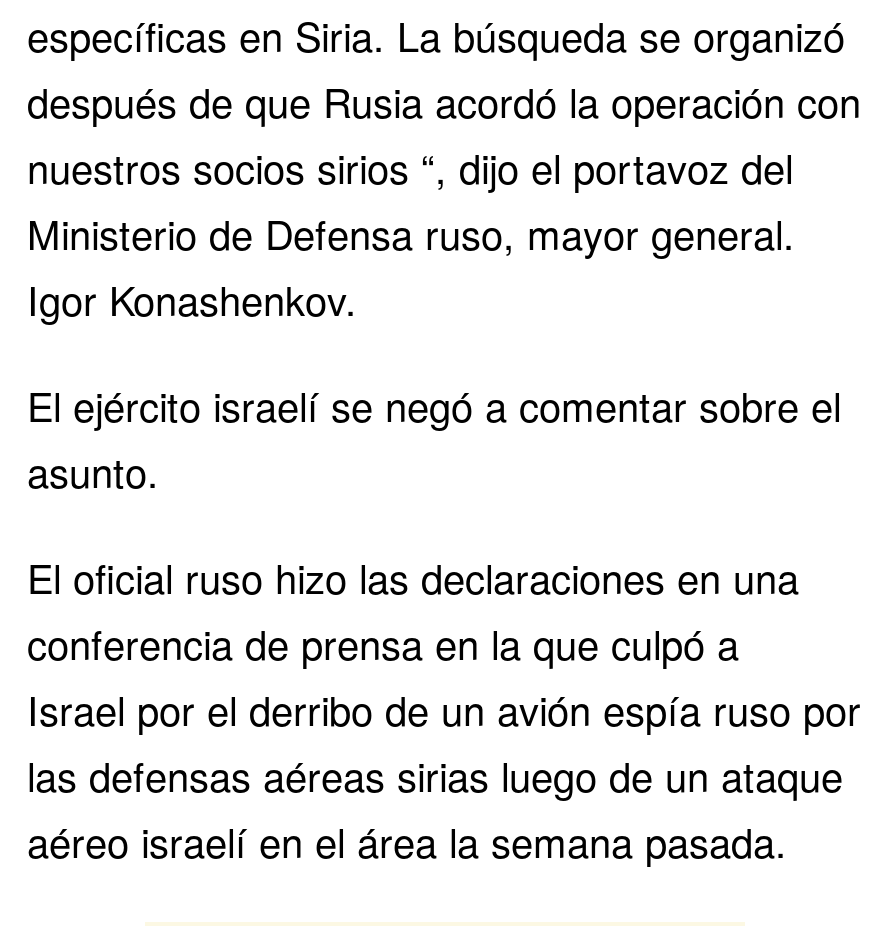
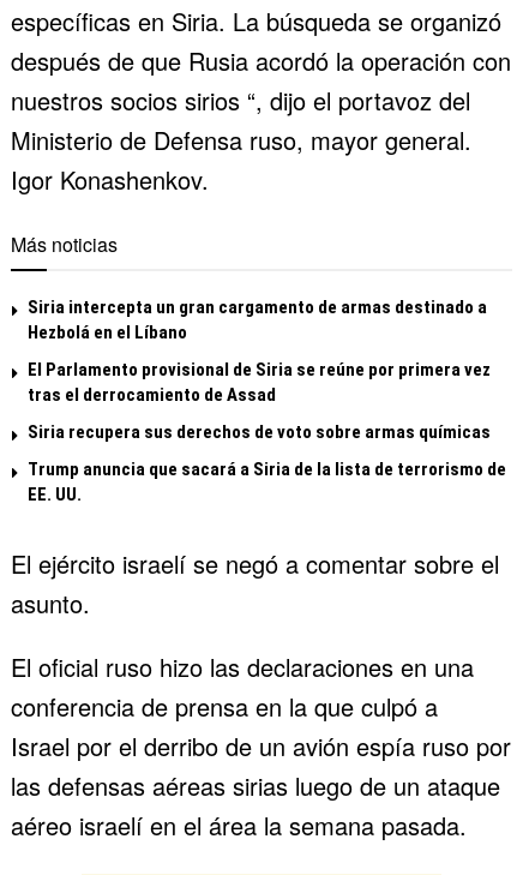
+ Más noticias
+ Siria intercepta un gran cargamento de armas destinado a
+ Hezbolá en el Líbano
+ El Parlamento provisional de Siria se reúne por primera vez
+ tras el derrocamiento de Assad
+ Siria recupera sus derechos de voto sobre armas químicas
+ Trump anuncia que sacará a Siria de la lista de terrorismo de
+ EE. UU.
